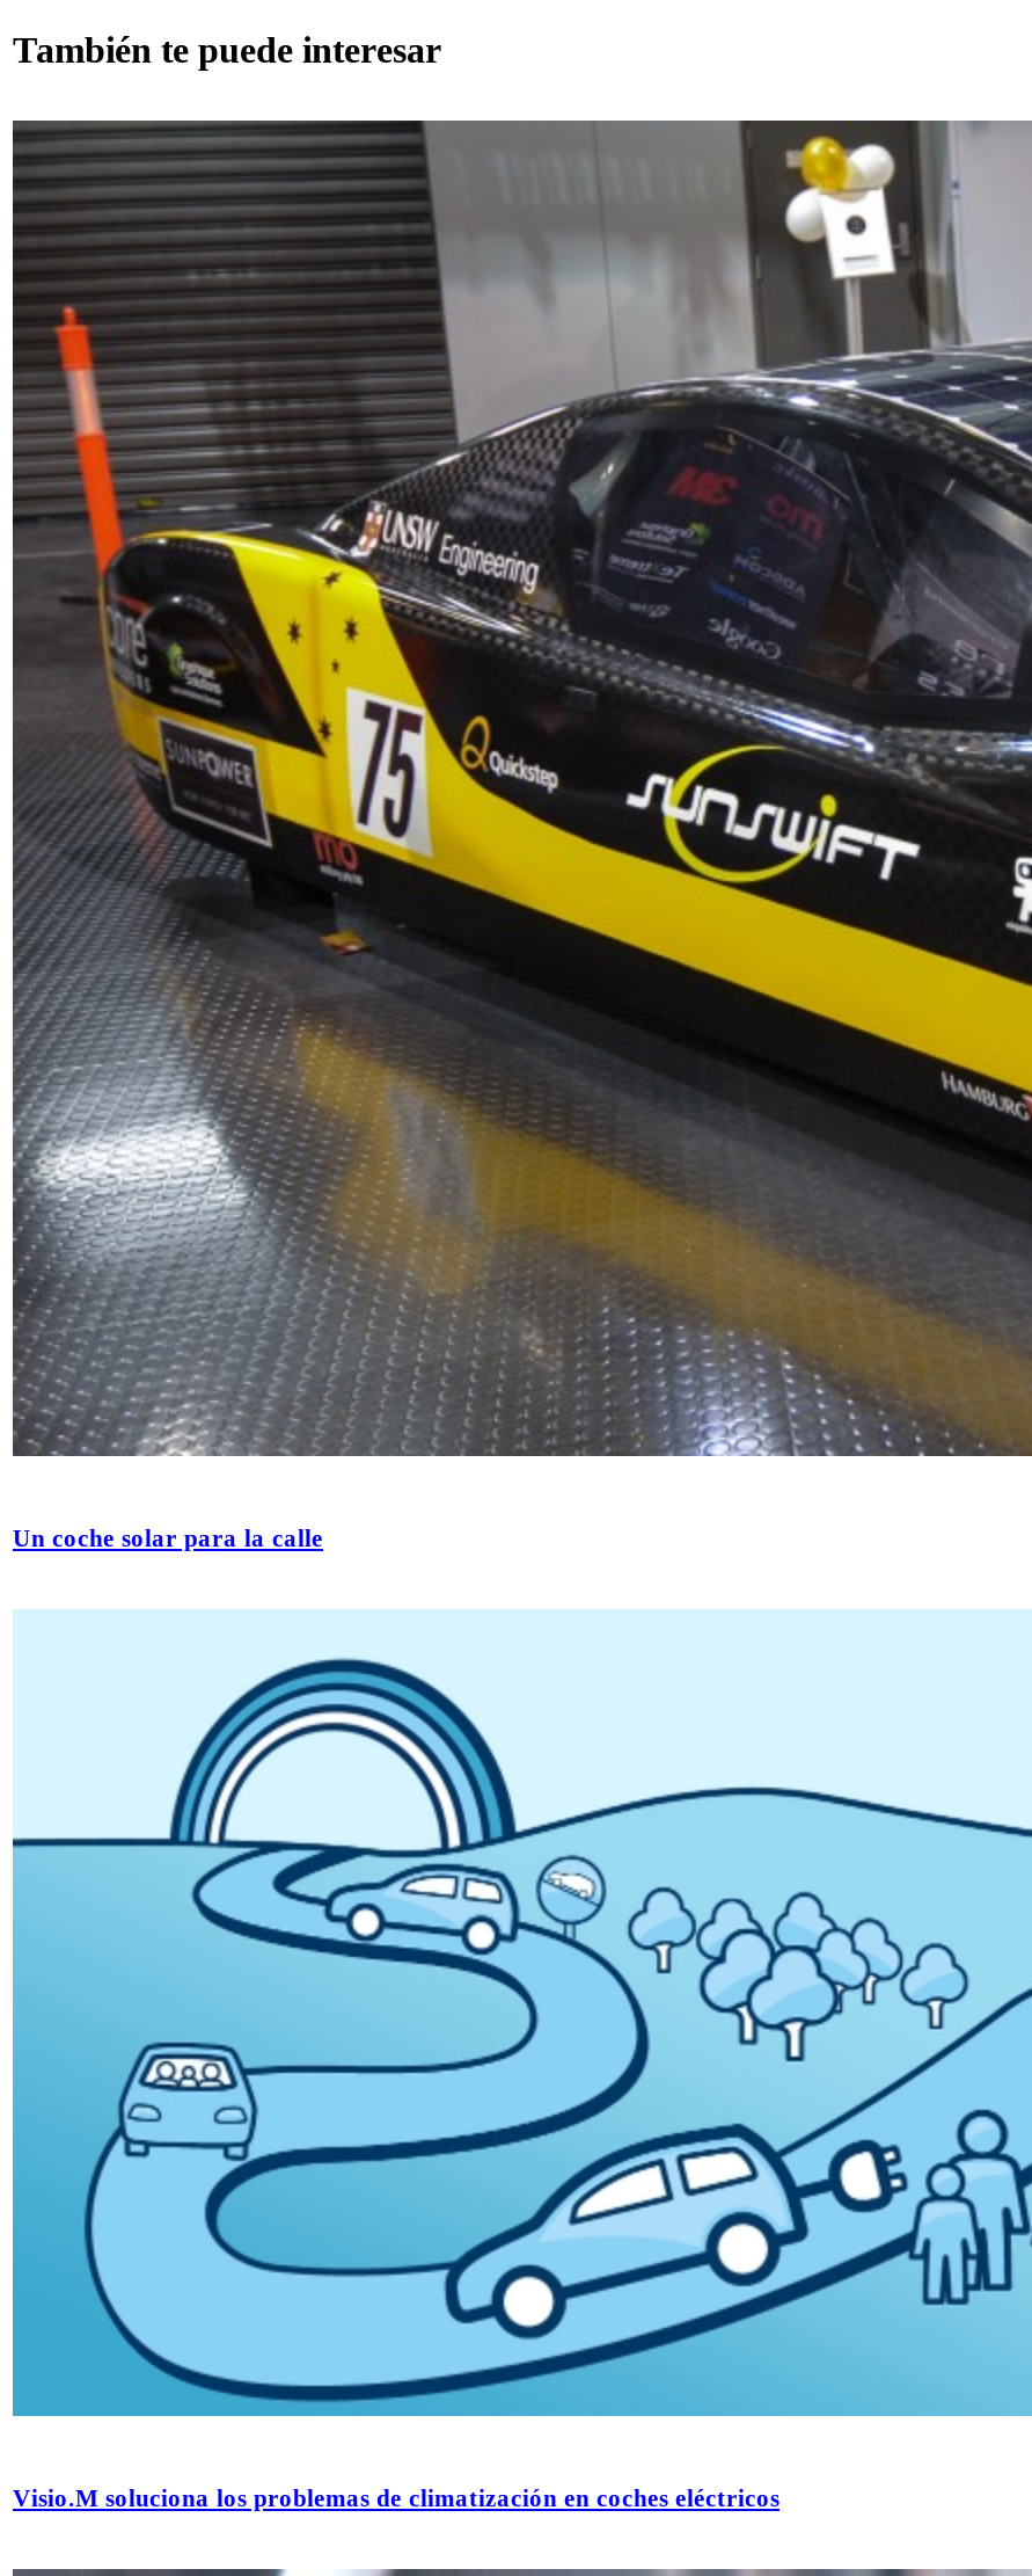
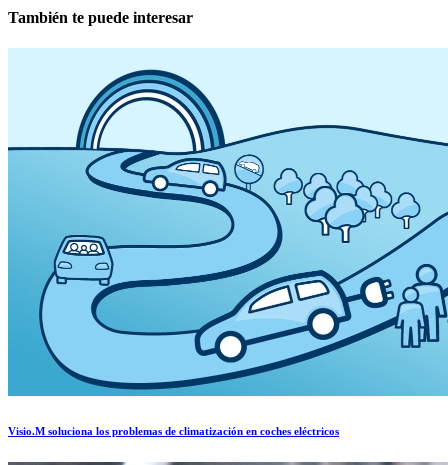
- [image]
- Un coche solar para la calle
